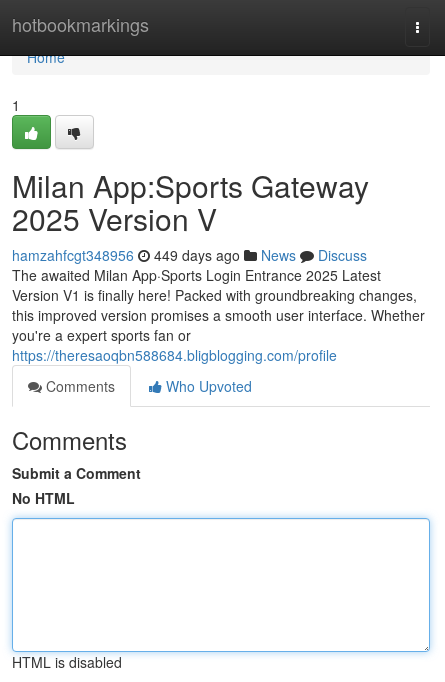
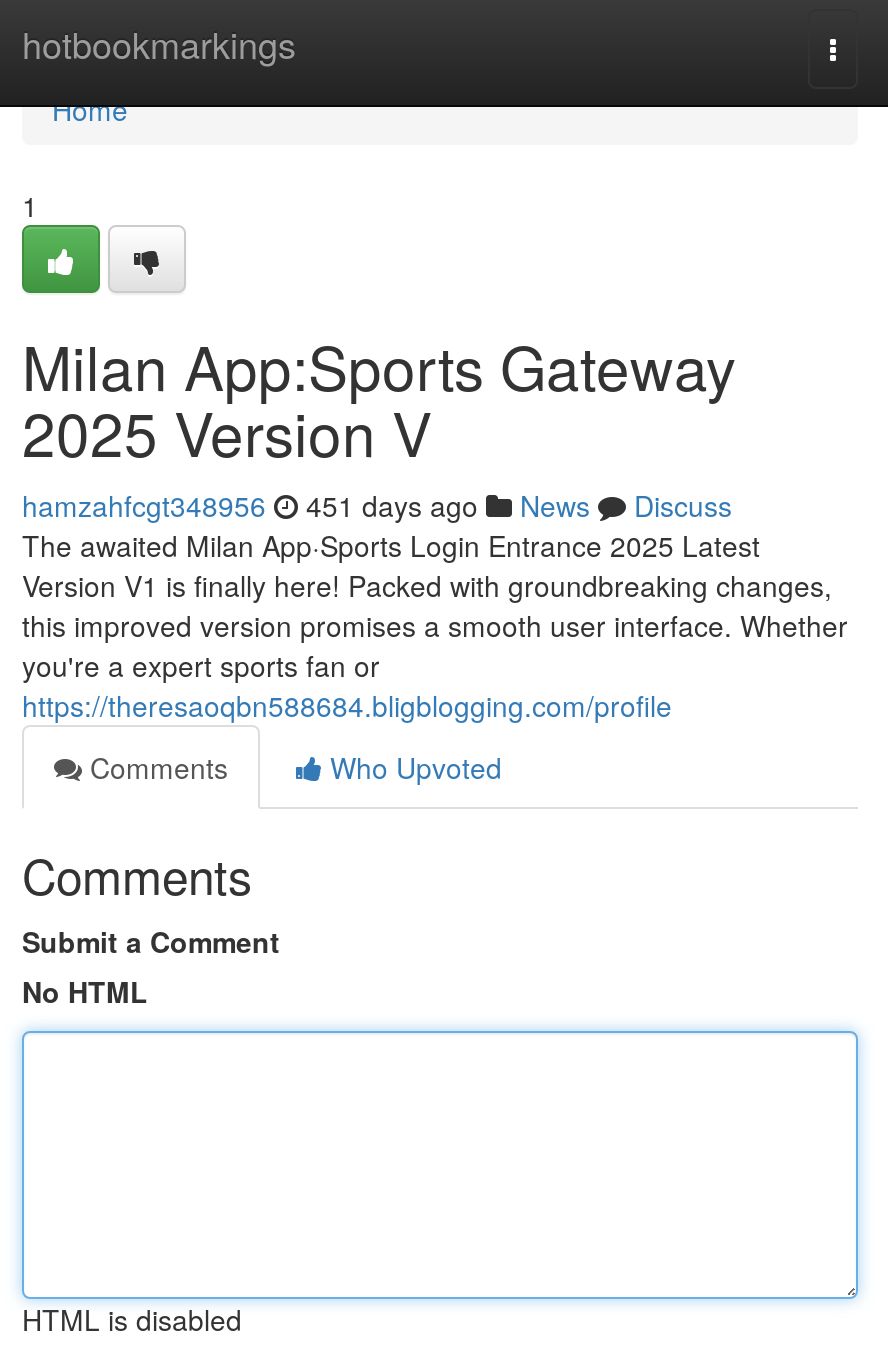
- hamzahfcgt348956 449 days ago News Discuss
+ hamzahfcgt348956 451 days ago News Discuss
